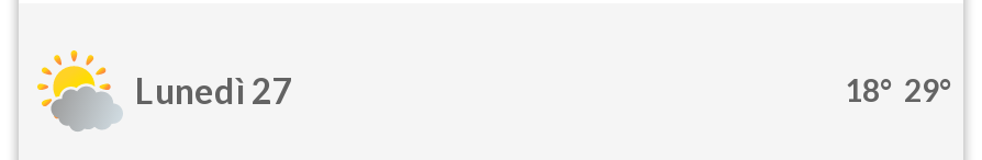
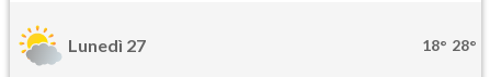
- 18° 29°
+ 18° 28°
